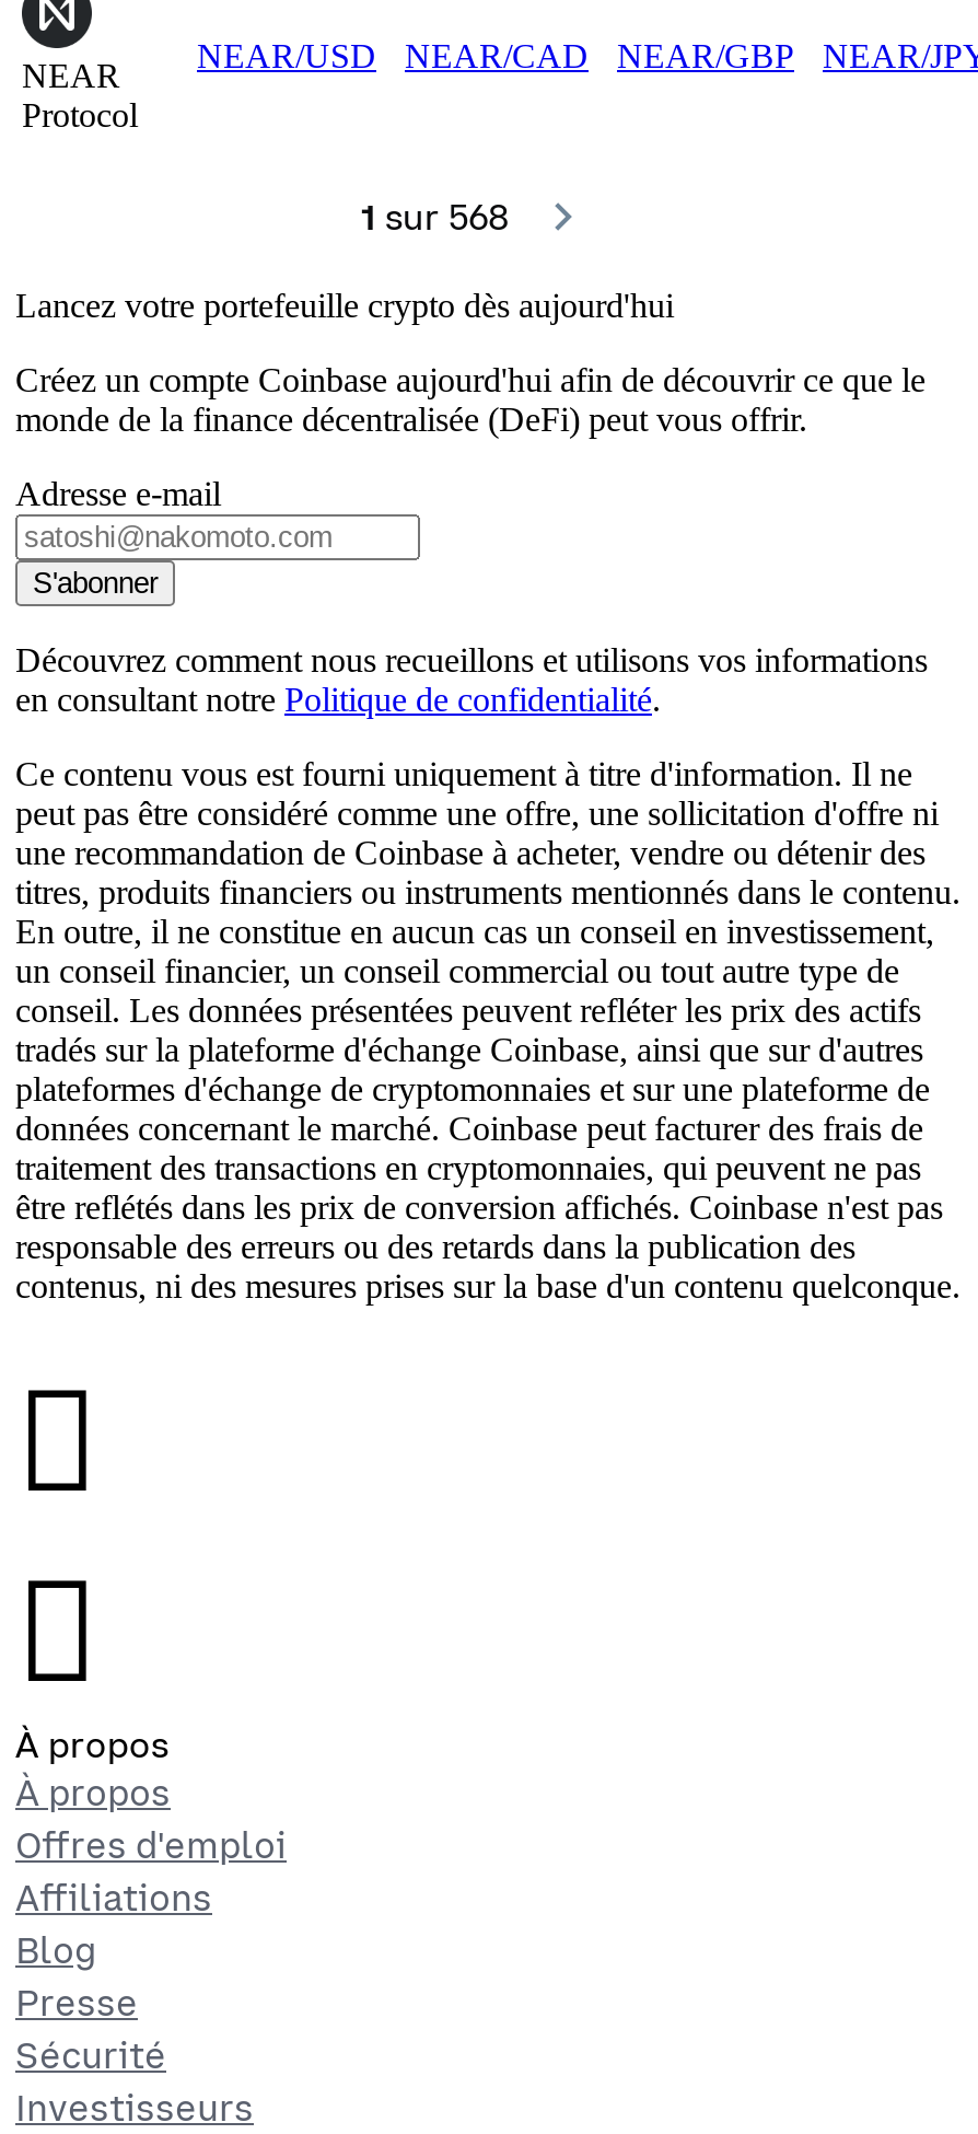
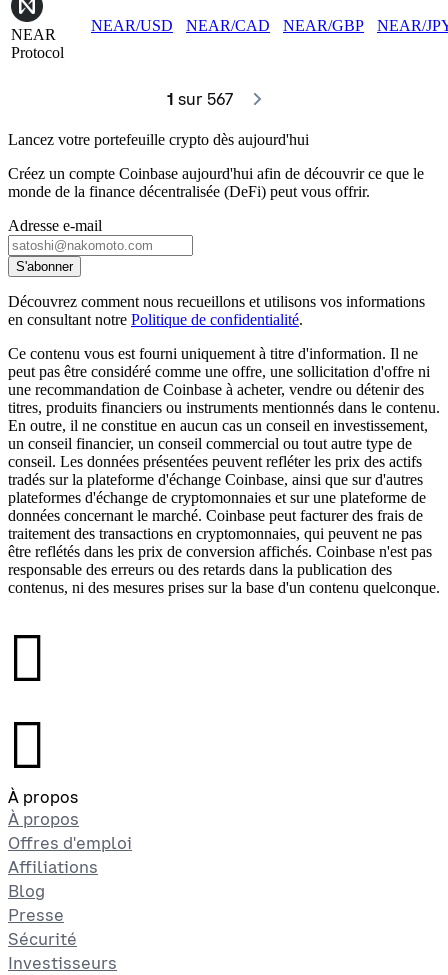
- 1 sur 568
+ 1 sur 567
